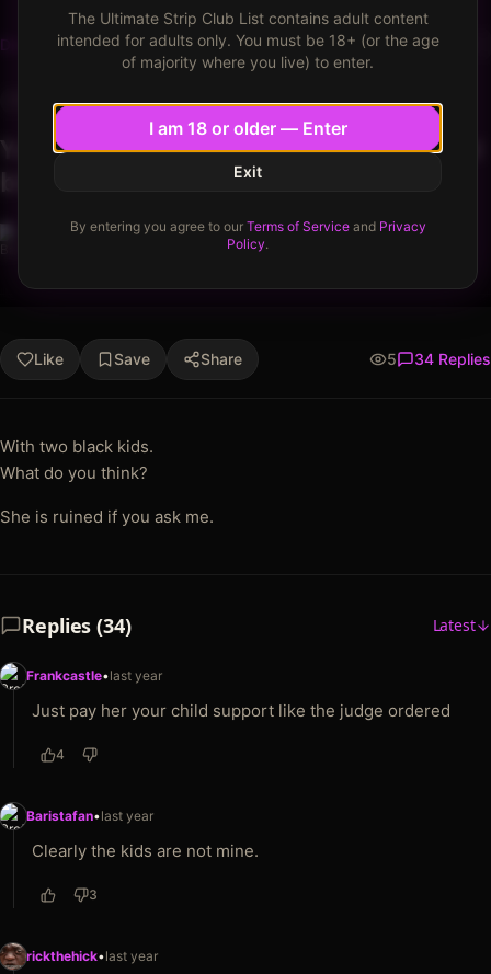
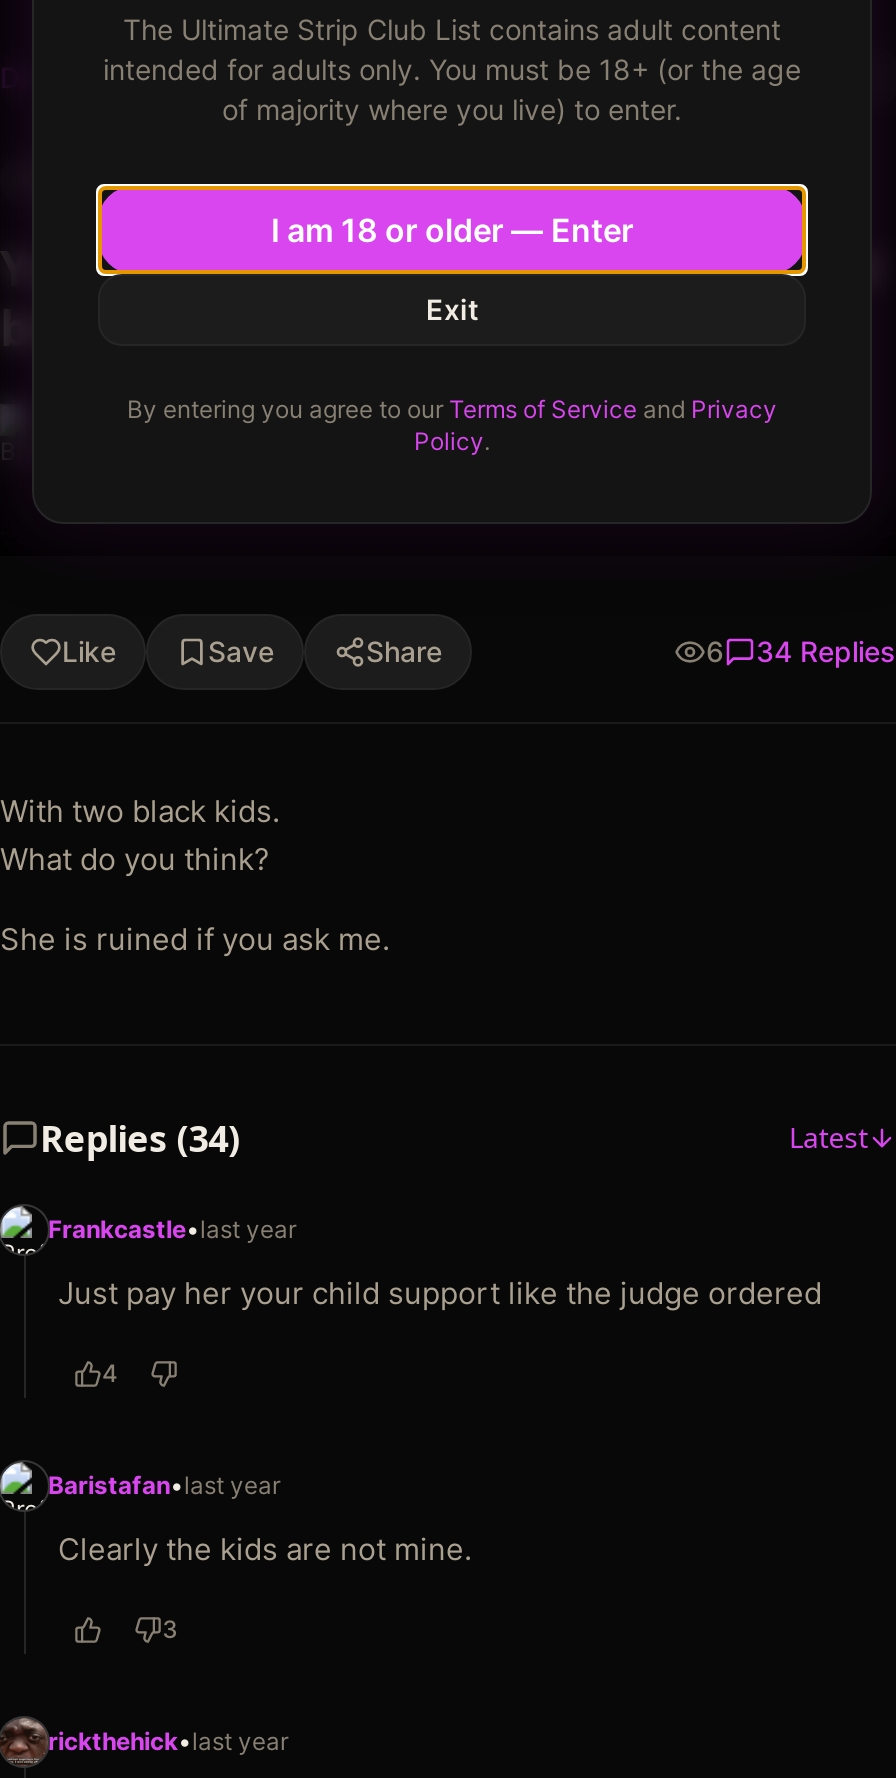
- 5 34 Replies
+ 6 34 Replies
